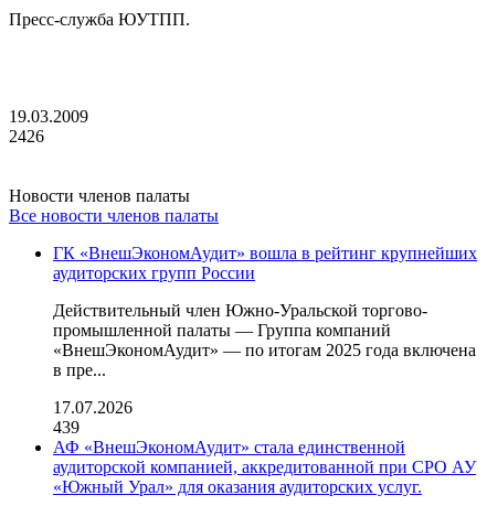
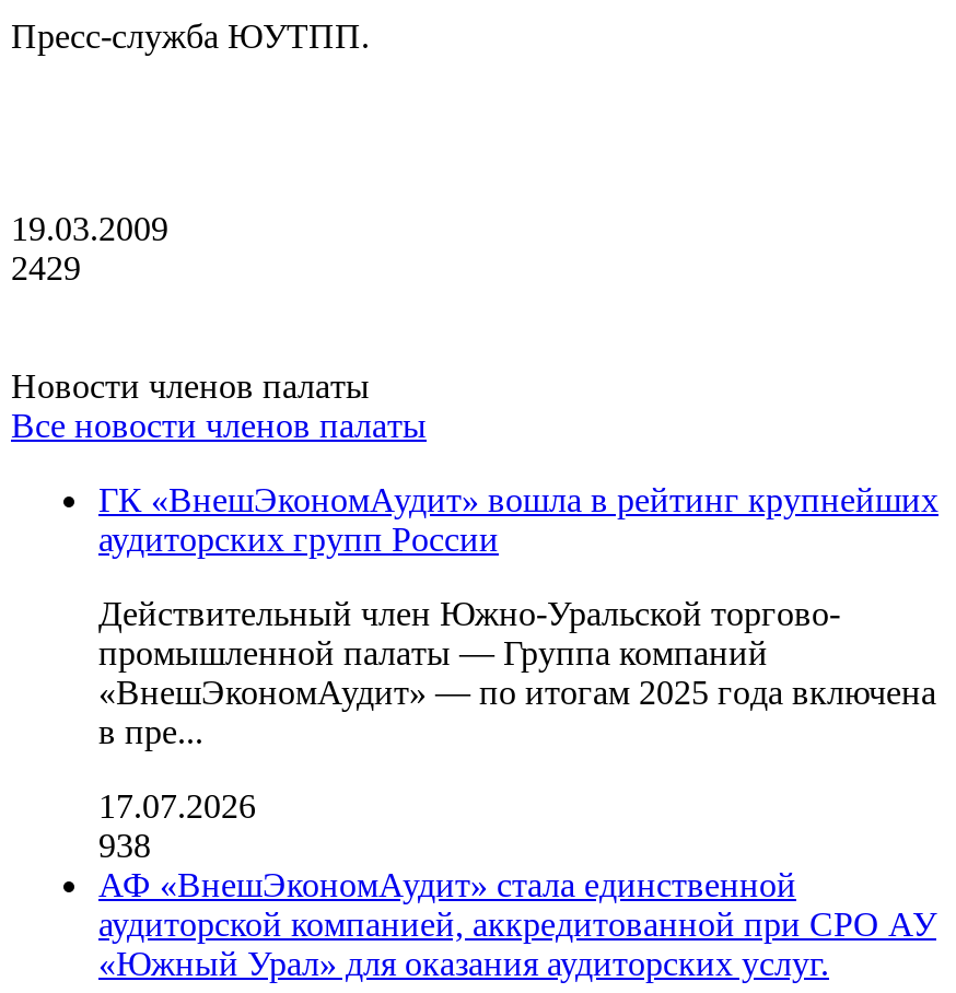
- 2426
+ 2429

- 439
+ 938
